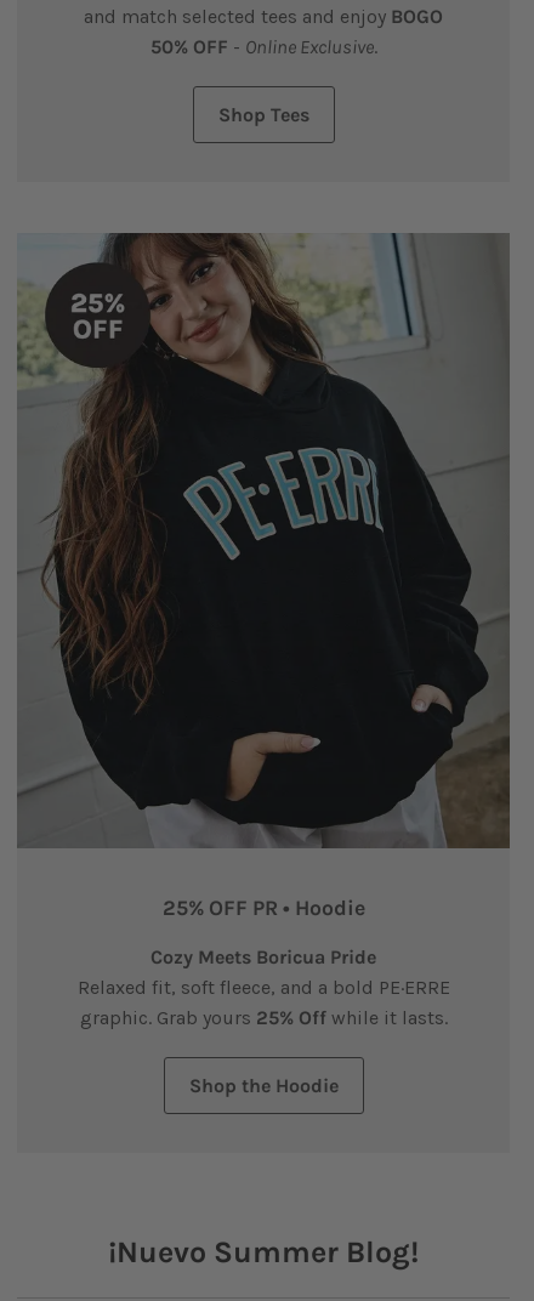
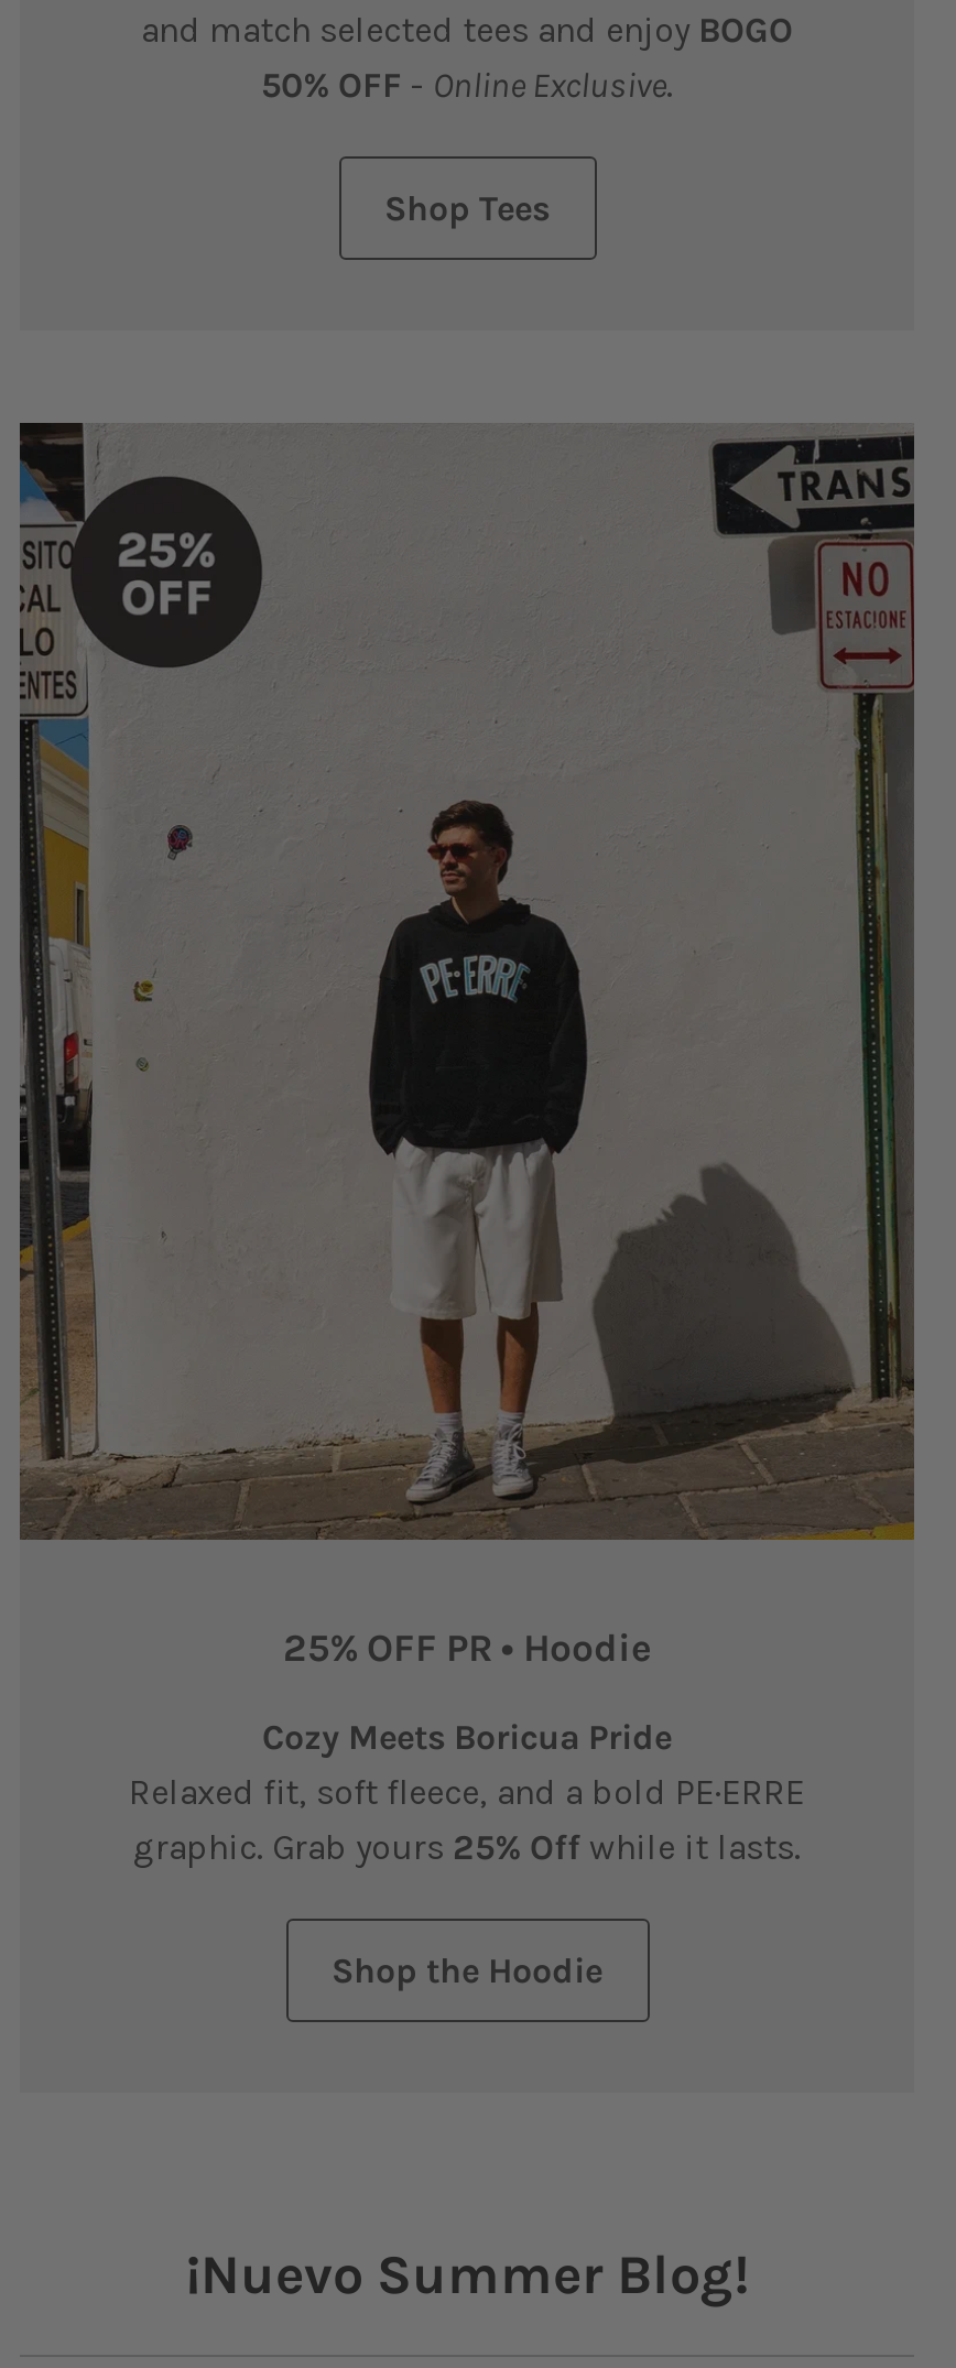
- [image]
+ [image]
